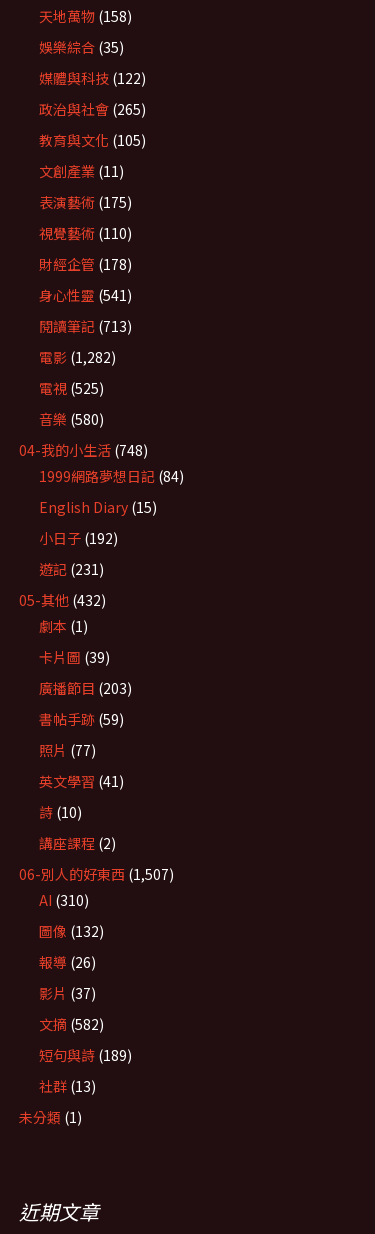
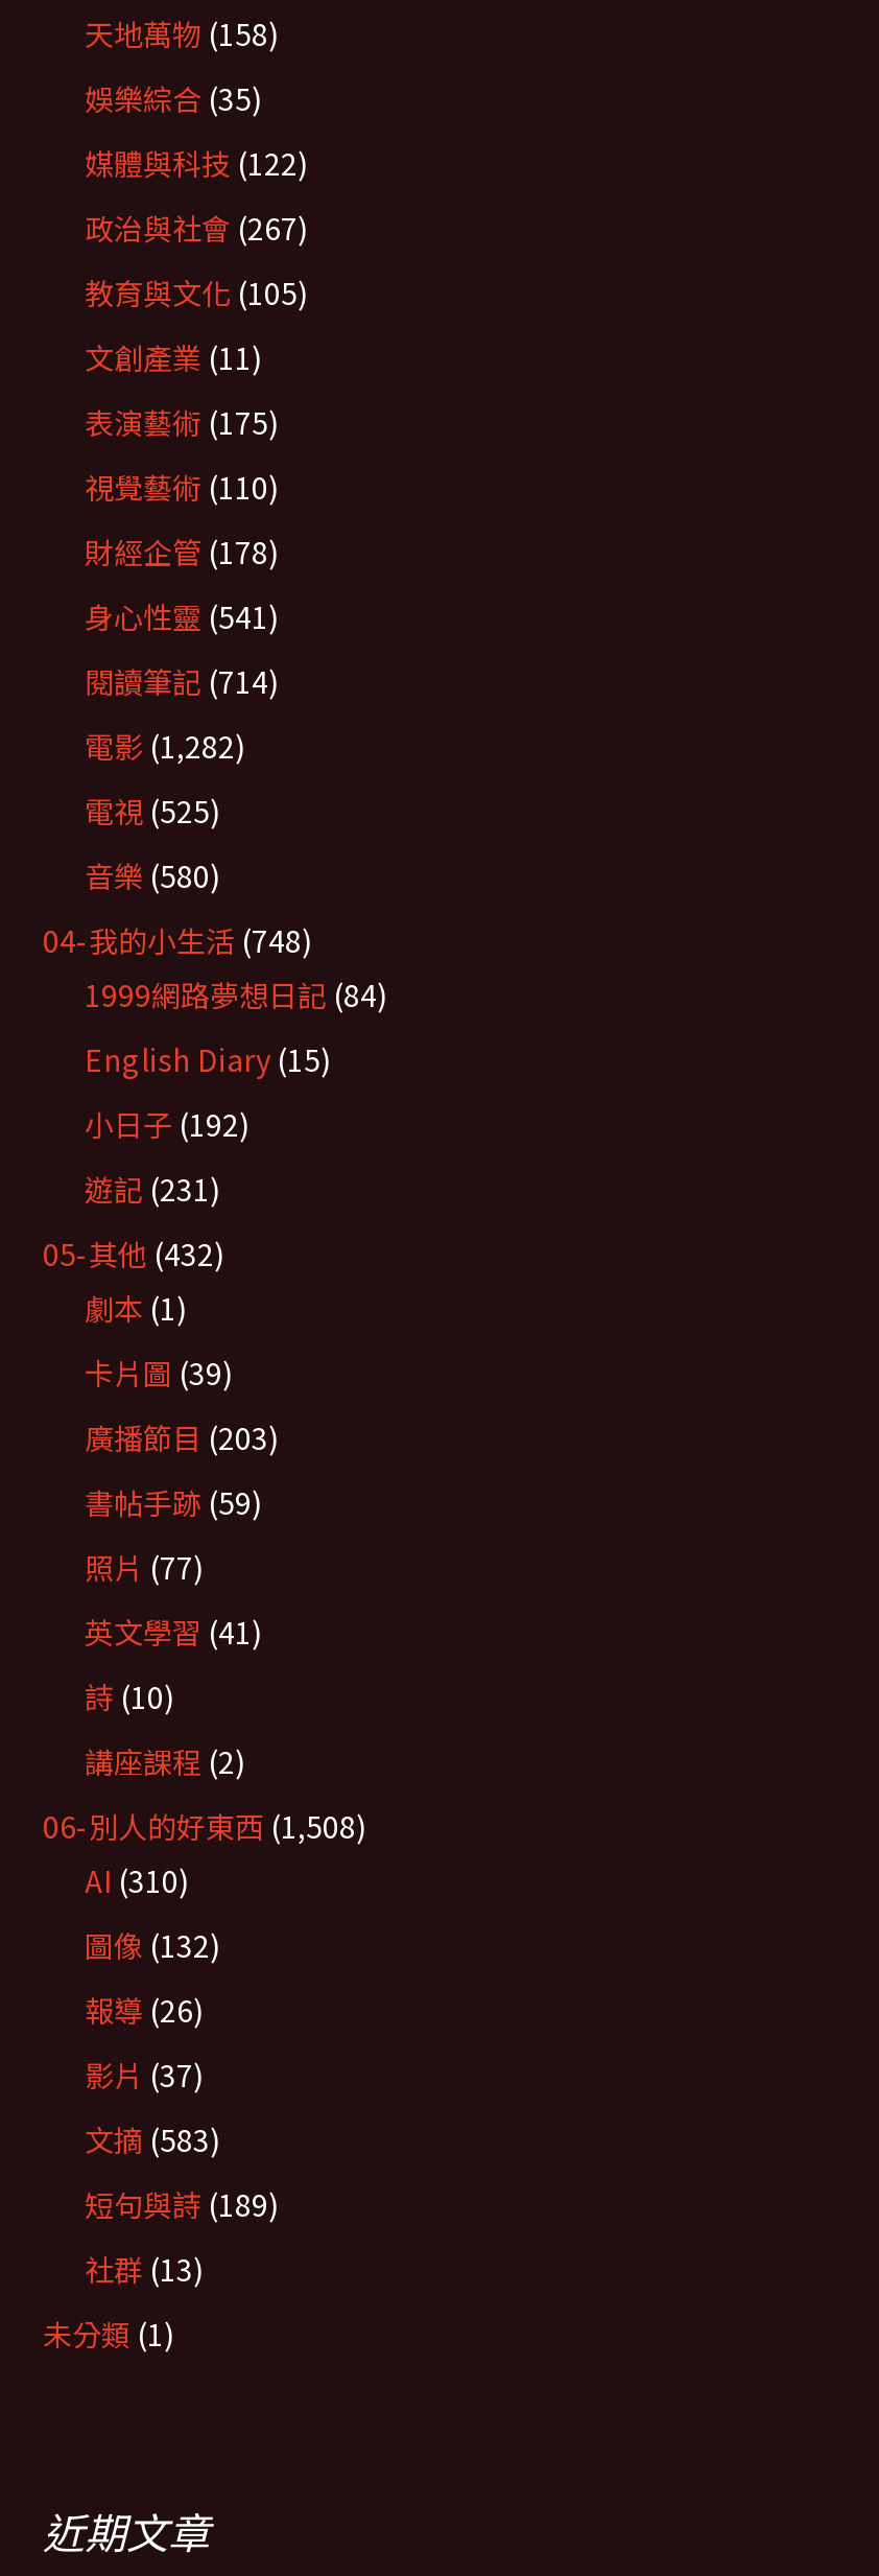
- 政治與社會(265)
+ 政治與社會(267)

- 閱讀筆記(713)
+ 閱讀筆記(714)

- 06-別人的好東西(1,507)
+ 06-別人的好東西(1,508)

- 文摘(582)
+ 文摘(583)
